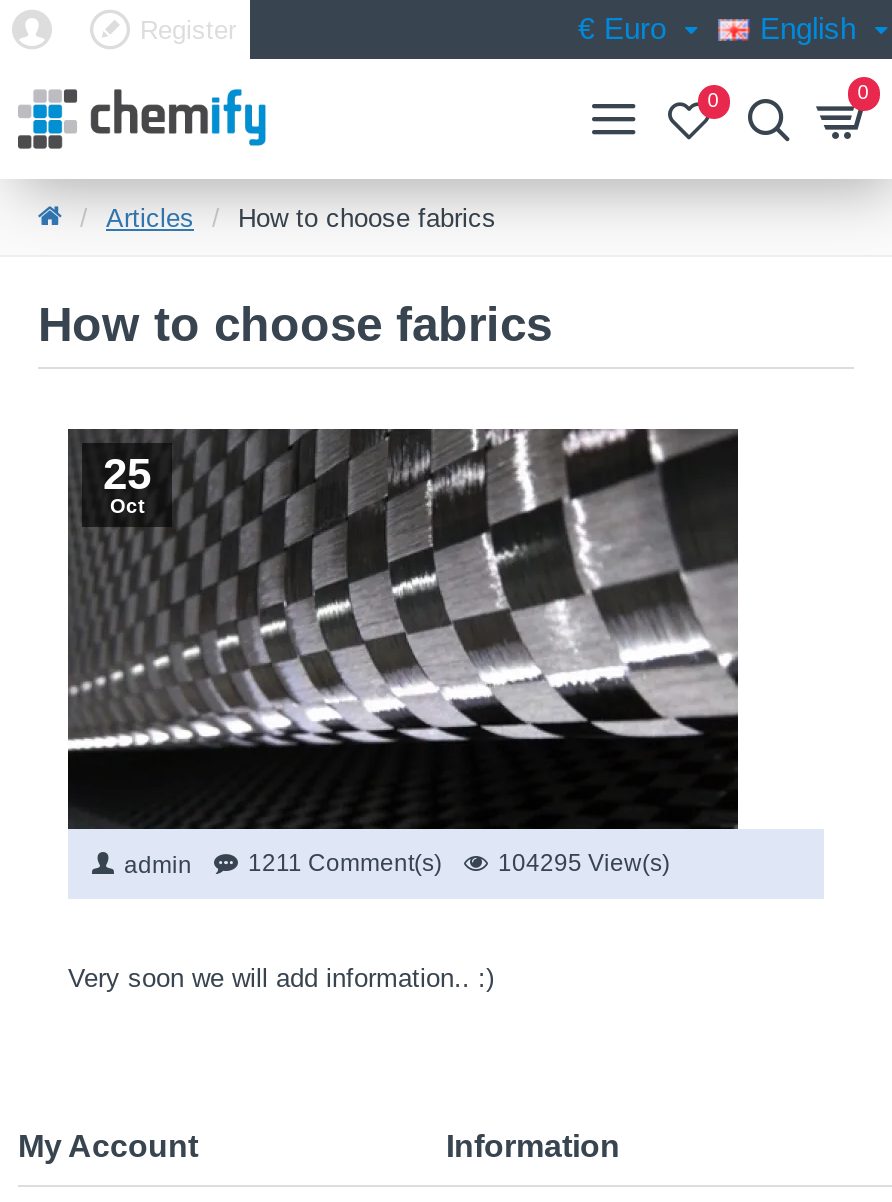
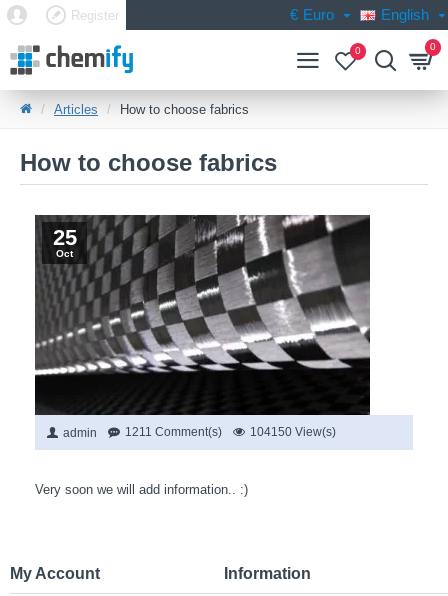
- admin 1211 Comment(s) 104295 View(s)
+ admin 1211 Comment(s) 104150 View(s)
